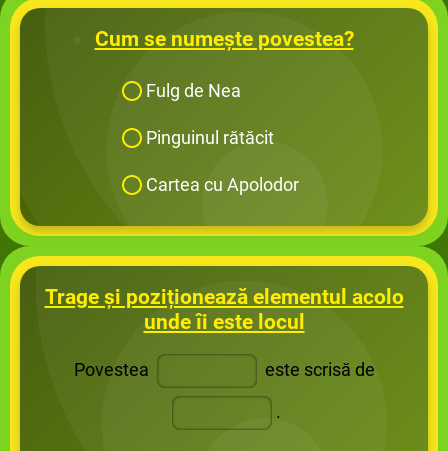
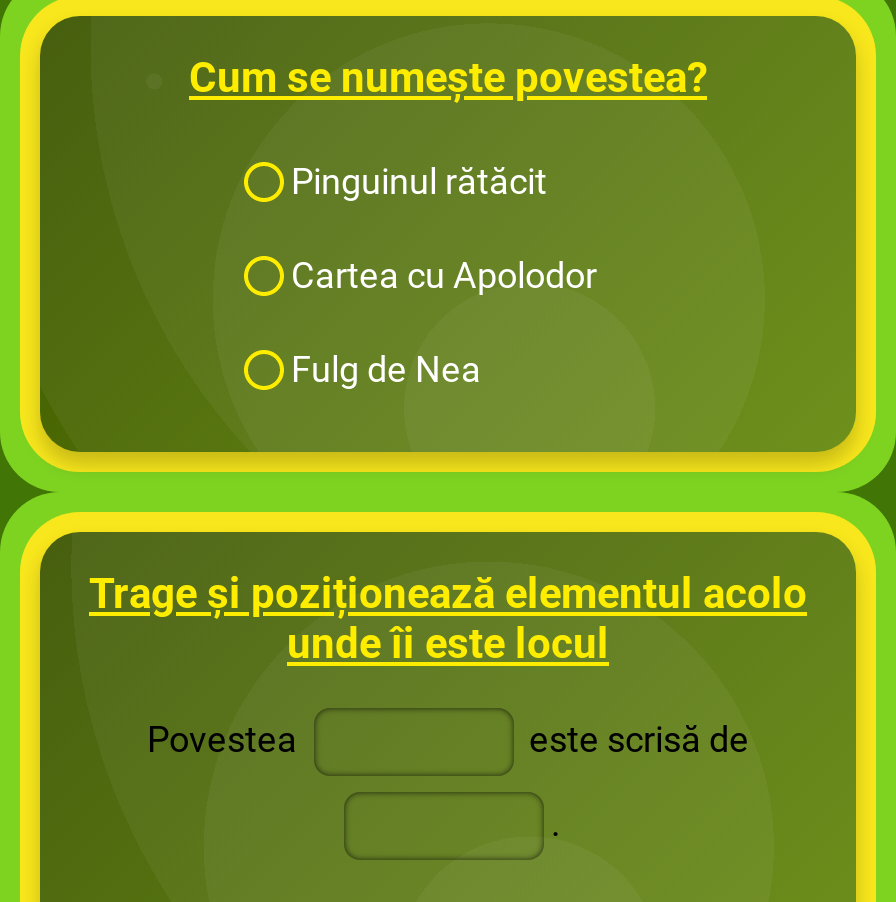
moved down: Fulg de Nea

moved up: Pinguinul rătăcit | Cartea cu Apolodor
